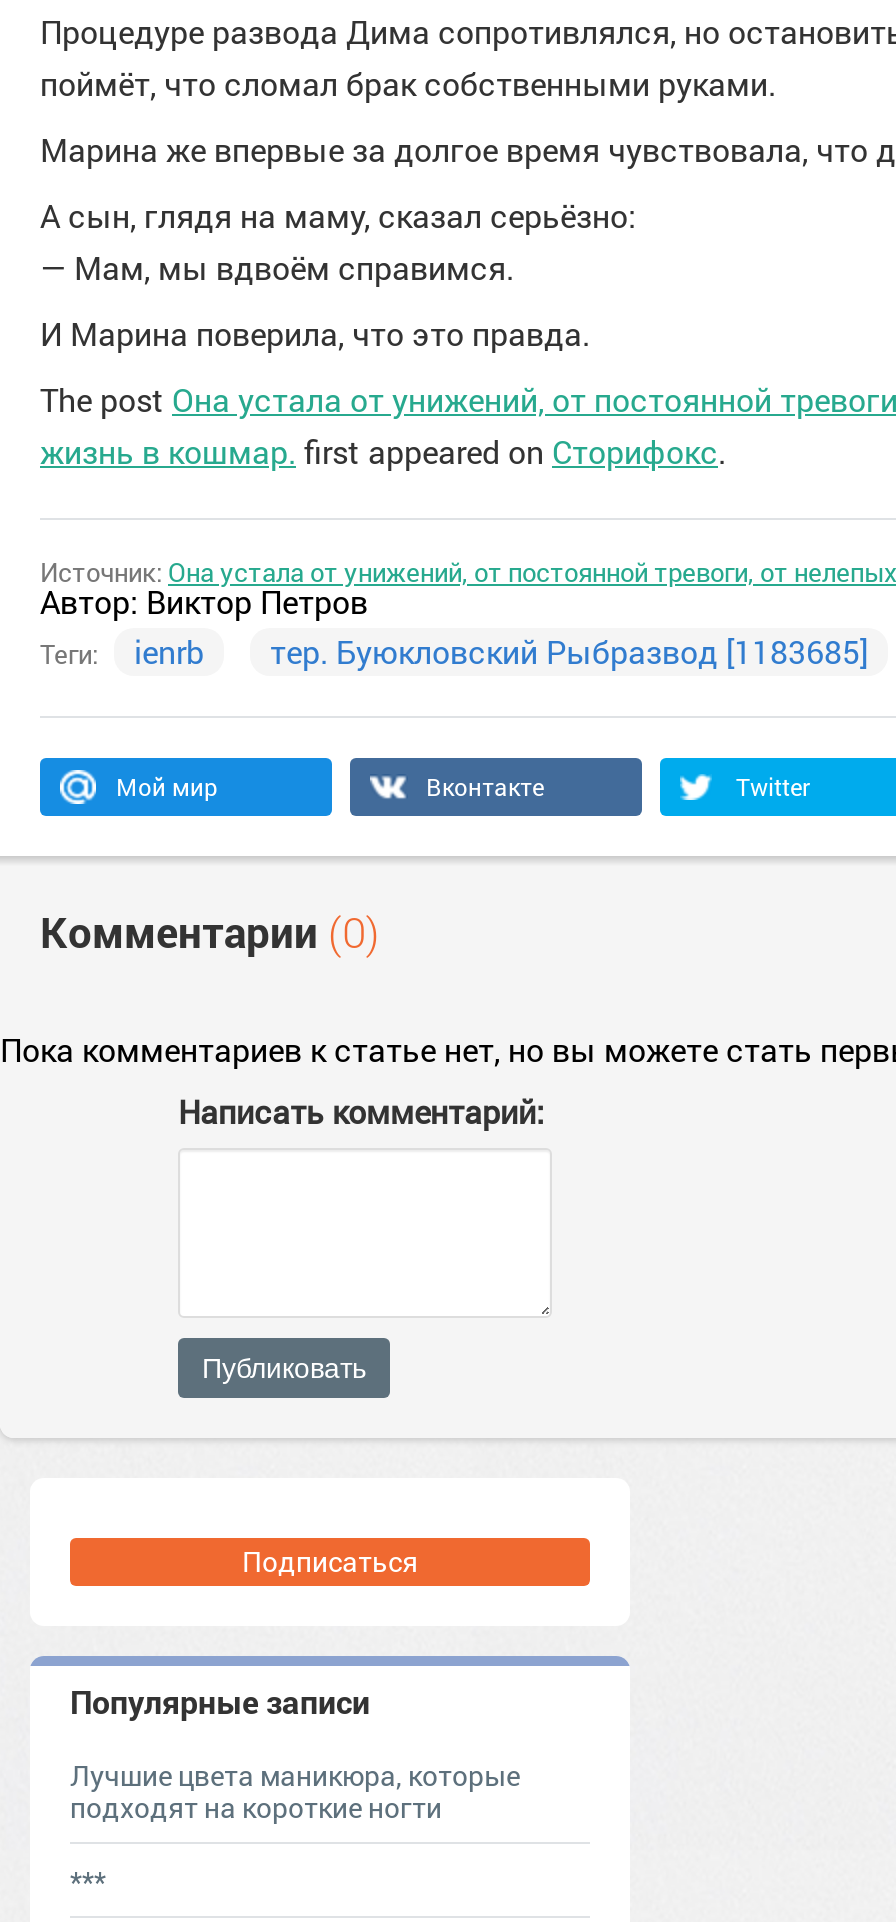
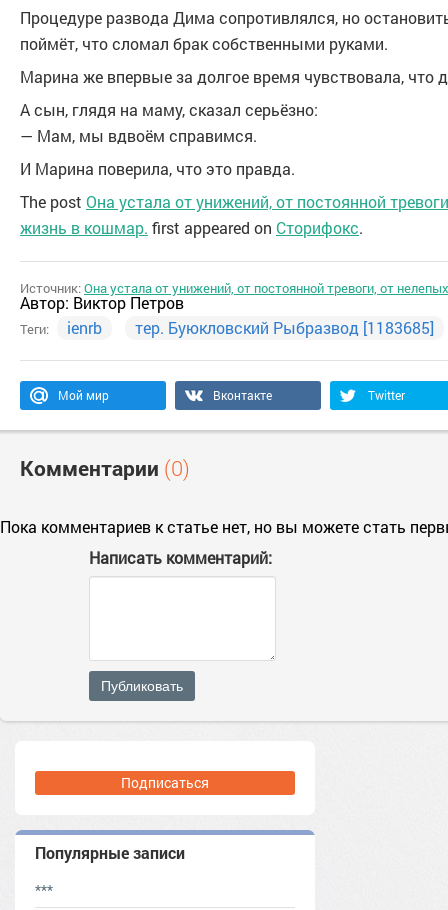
- Лучшие цвета маникюра, которые
- подходят на короткие ногти
